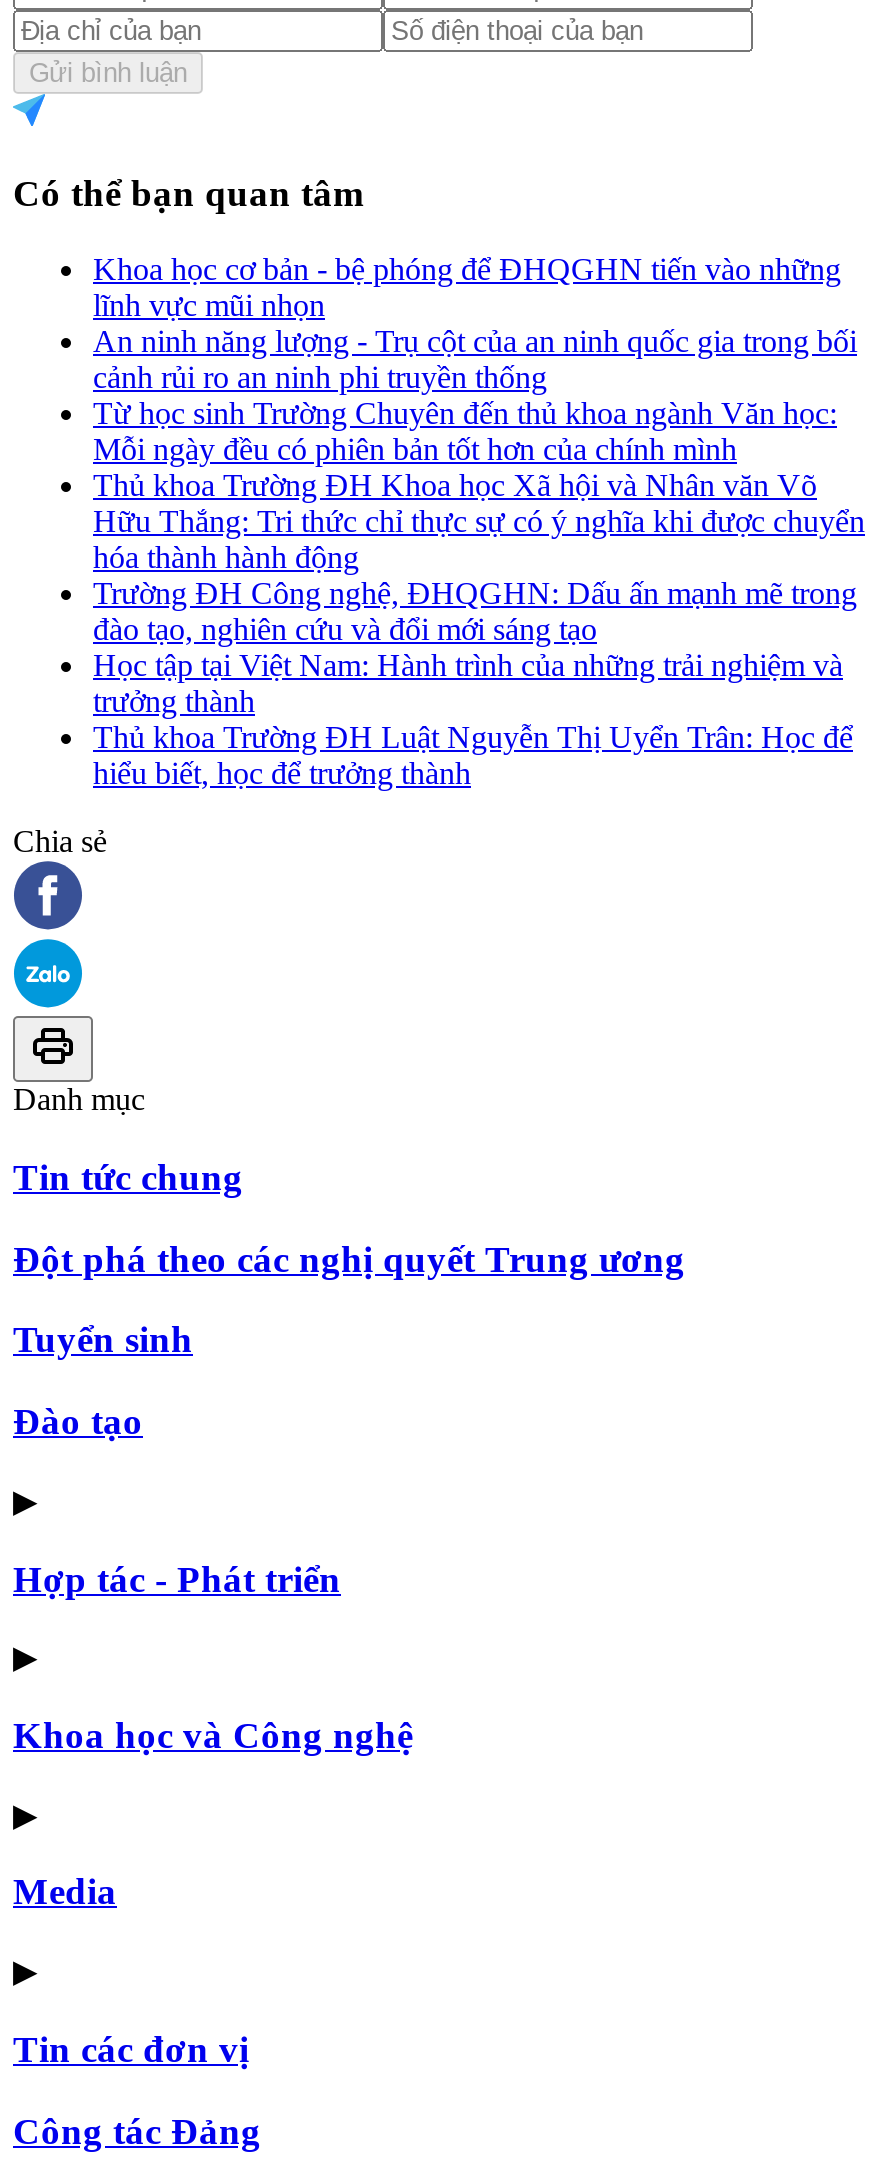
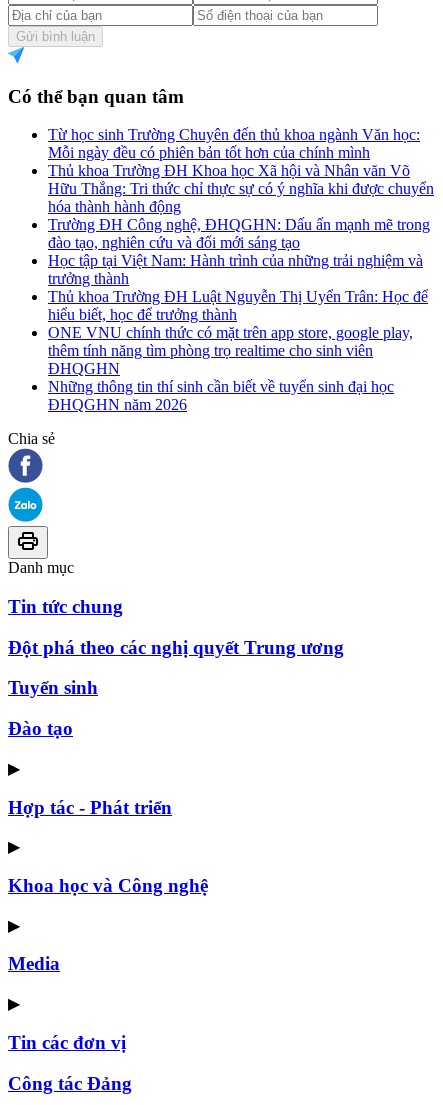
- Khoa học cơ bản - bệ phóng để ĐHQGHN tiến vào những
- lĩnh vực mũi nhọn
- An ninh năng lượng - Trụ cột của an ninh quốc gia trong bối
- cảnh rủi ro an ninh phi truyền thống

moved up: Từ học sinh Trường Chuyên đến thủ khoa ngành Văn học: | Mỗi ngày đều có phiên bản tốt hơn của chính mình | Thủ khoa Trường ĐH Khoa học Xã hội và Nhân văn Võ | ... | Thủ khoa Trường ĐH Luật Nguyễn Thị Uyển Trân: Học để | hiểu biết, học để trưởng thành

+ ONE VNU chính thức có mặt trên app store, google play,
+ thêm tính năng tìm phòng trọ realtime cho sinh viên
+ ĐHQGHN
+ Những thông tin thí sinh cần biết về tuyển sinh đại học
+ ĐHQGHN năm 2026
